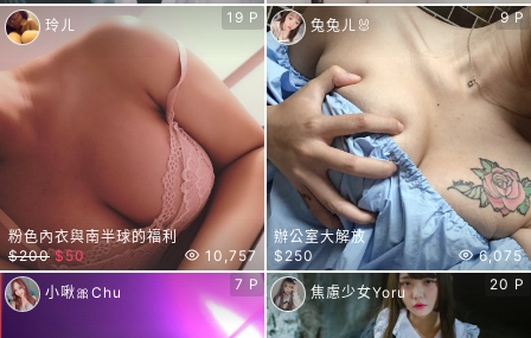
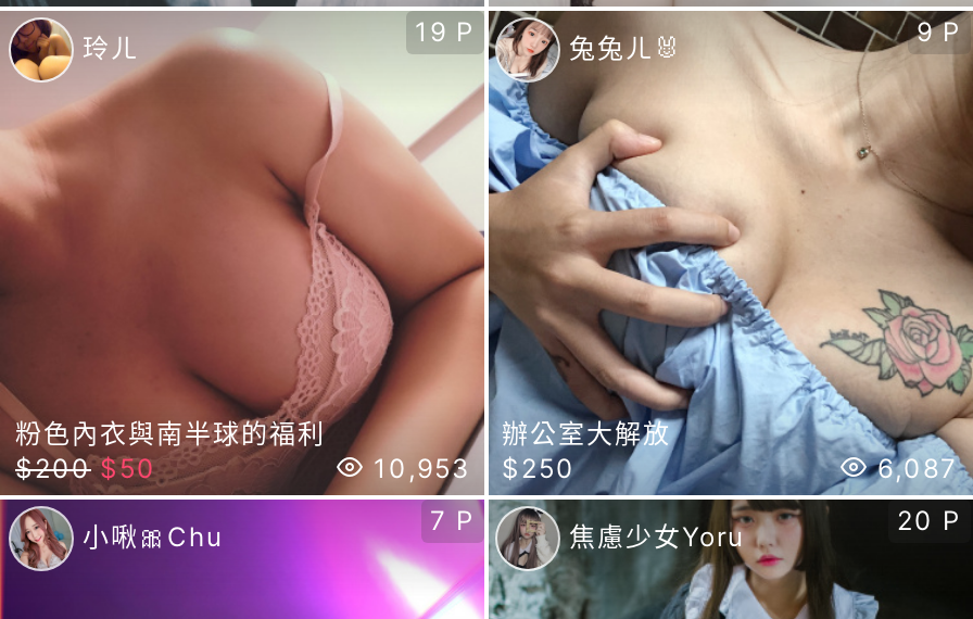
- 10,757 $250
+ 10,953 $250

- 6,075
+ 6,087
